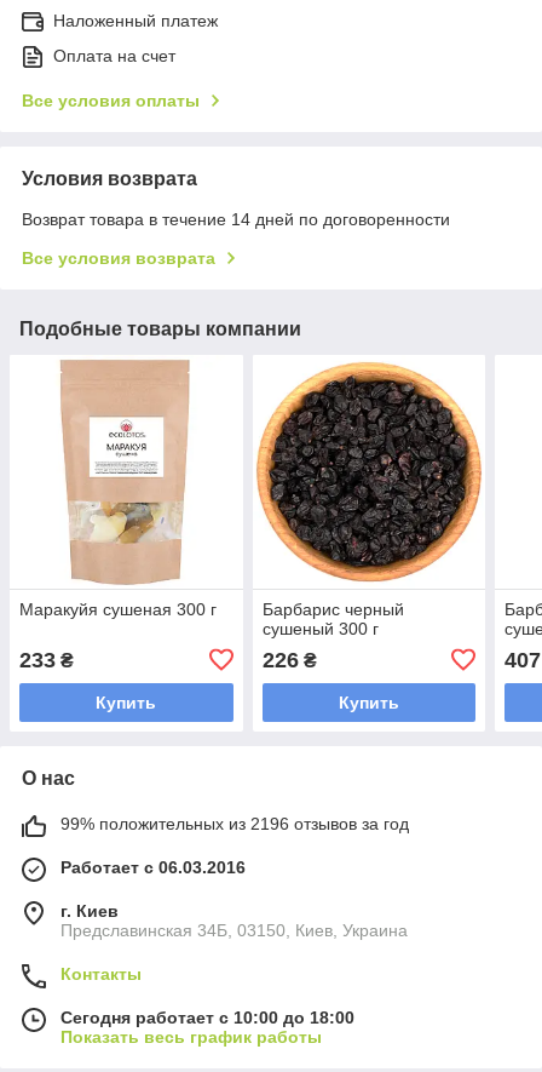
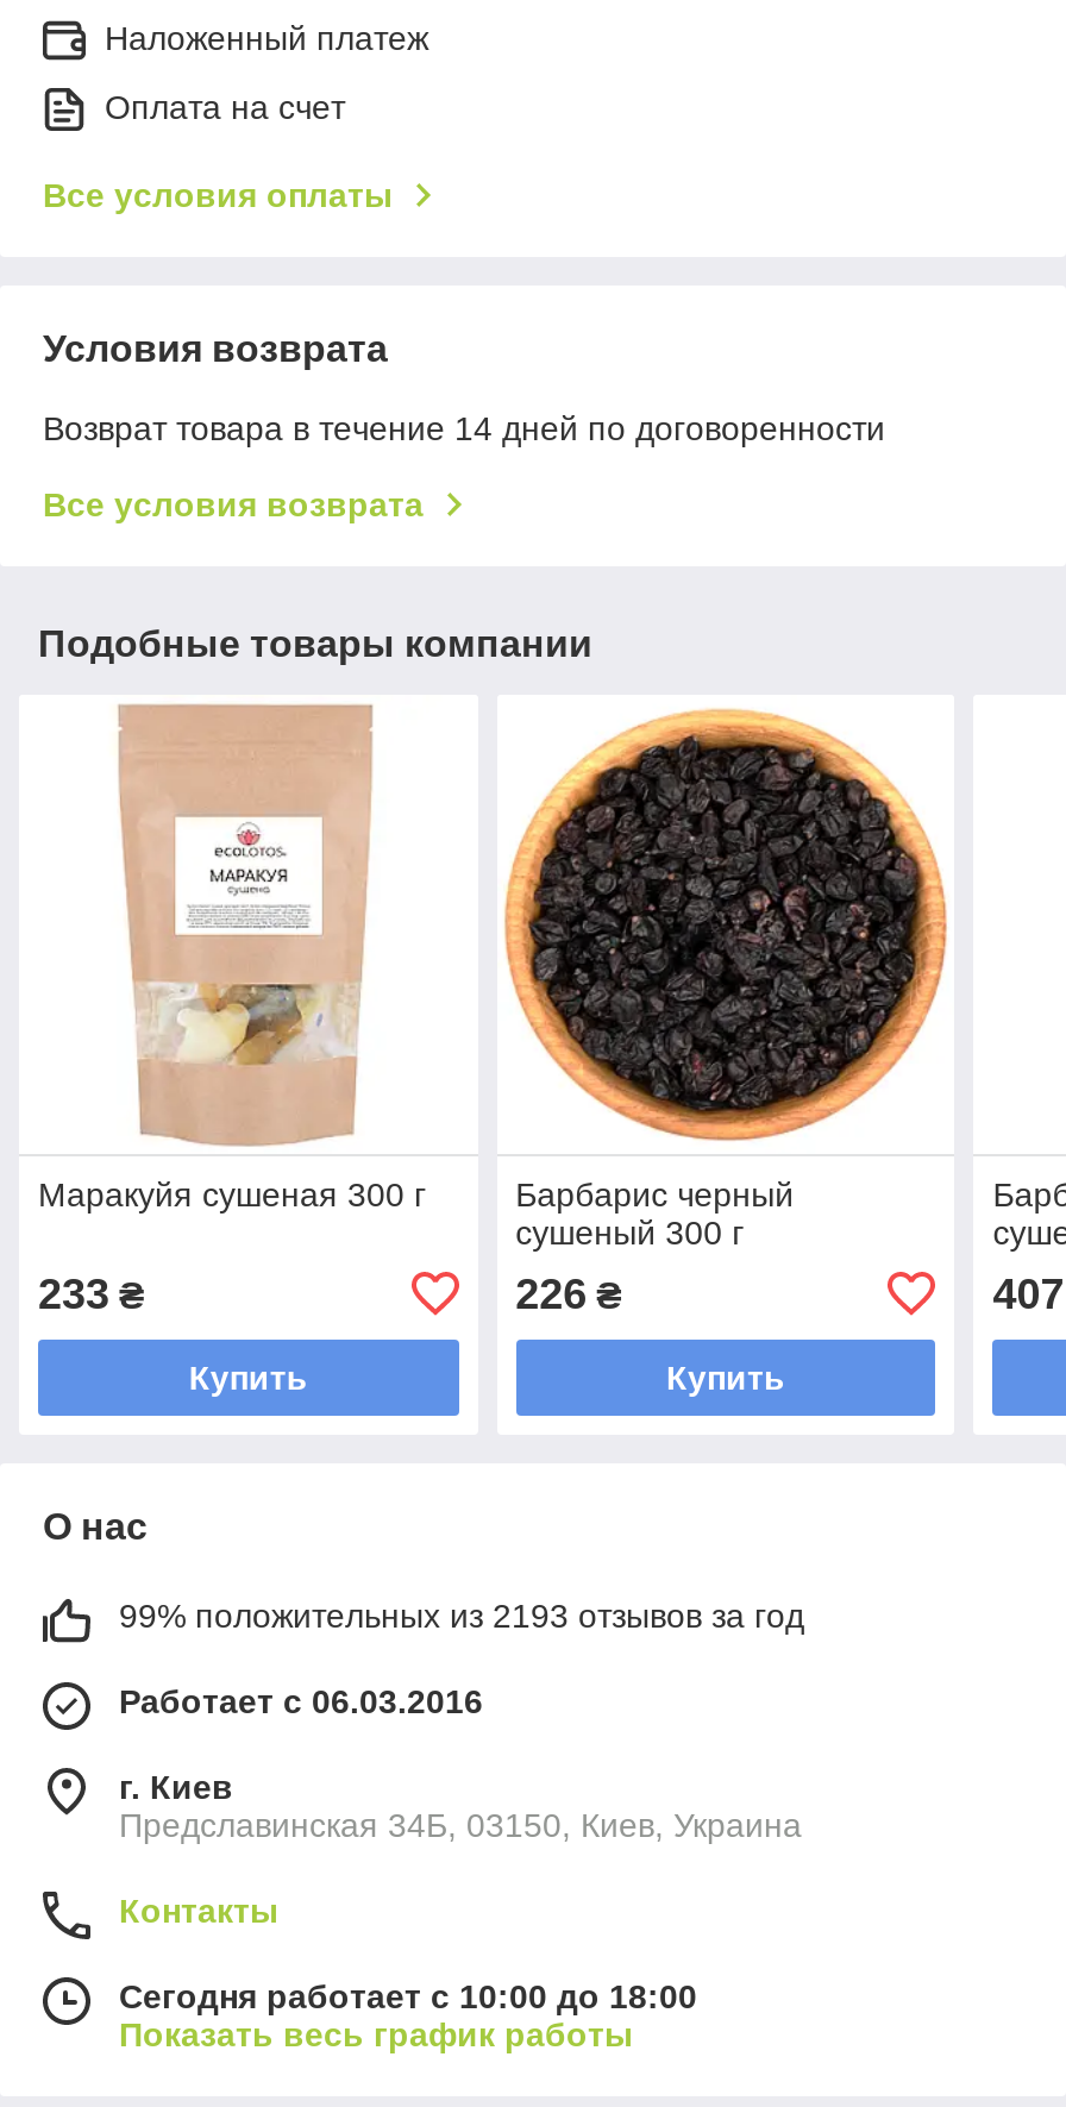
- 99% положительных из 2196 отзывов за год
+ 99% положительных из 2193 отзывов за год
